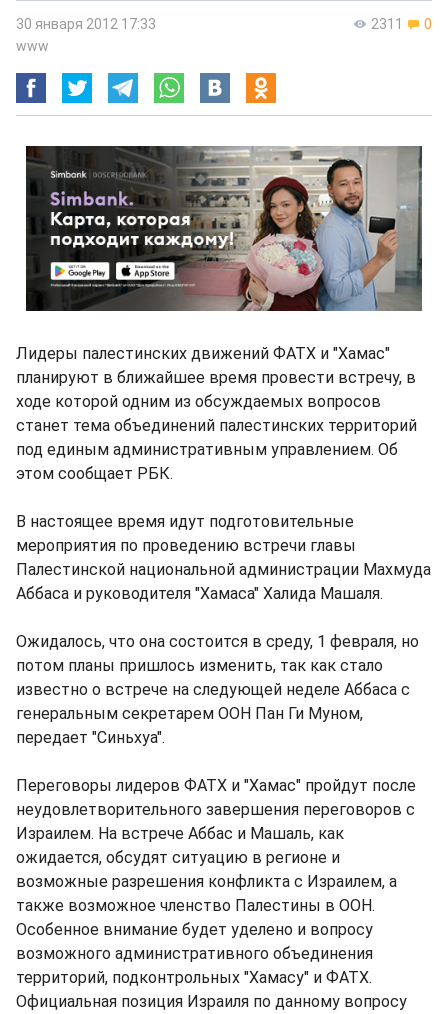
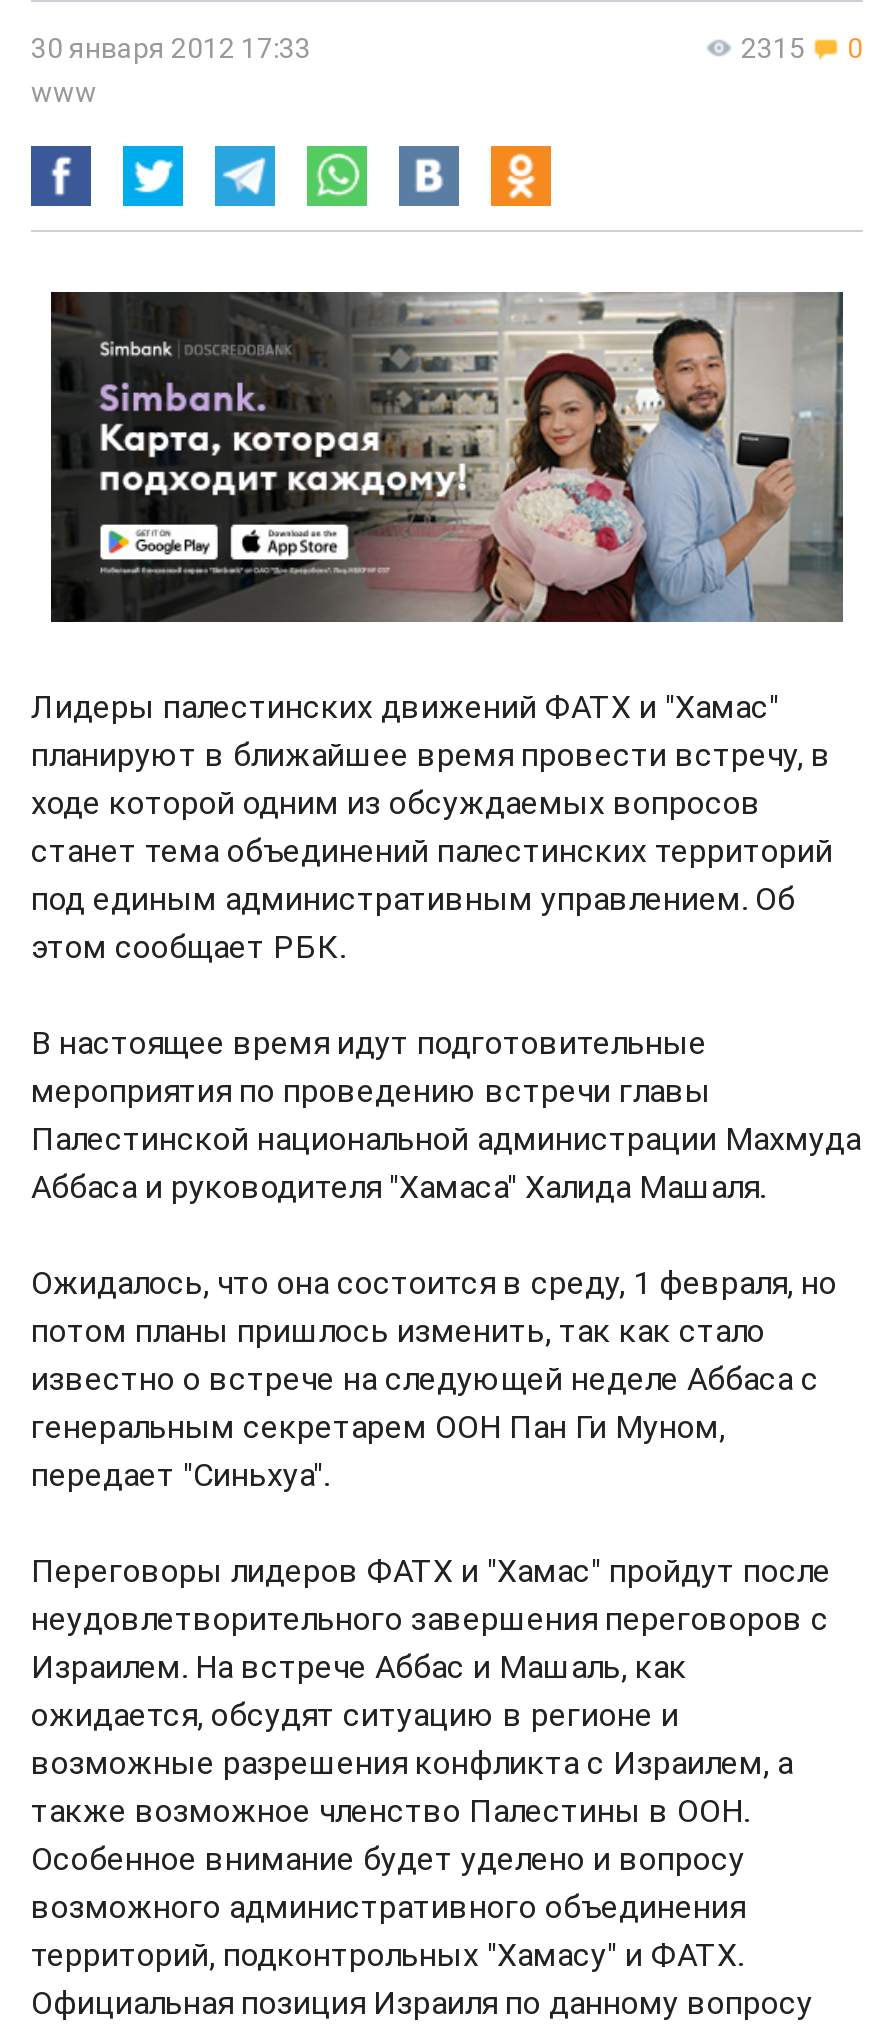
- 2311 0
+ 2315 0
